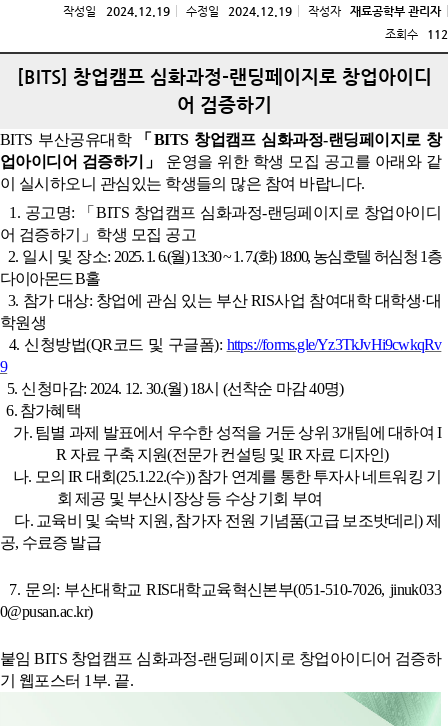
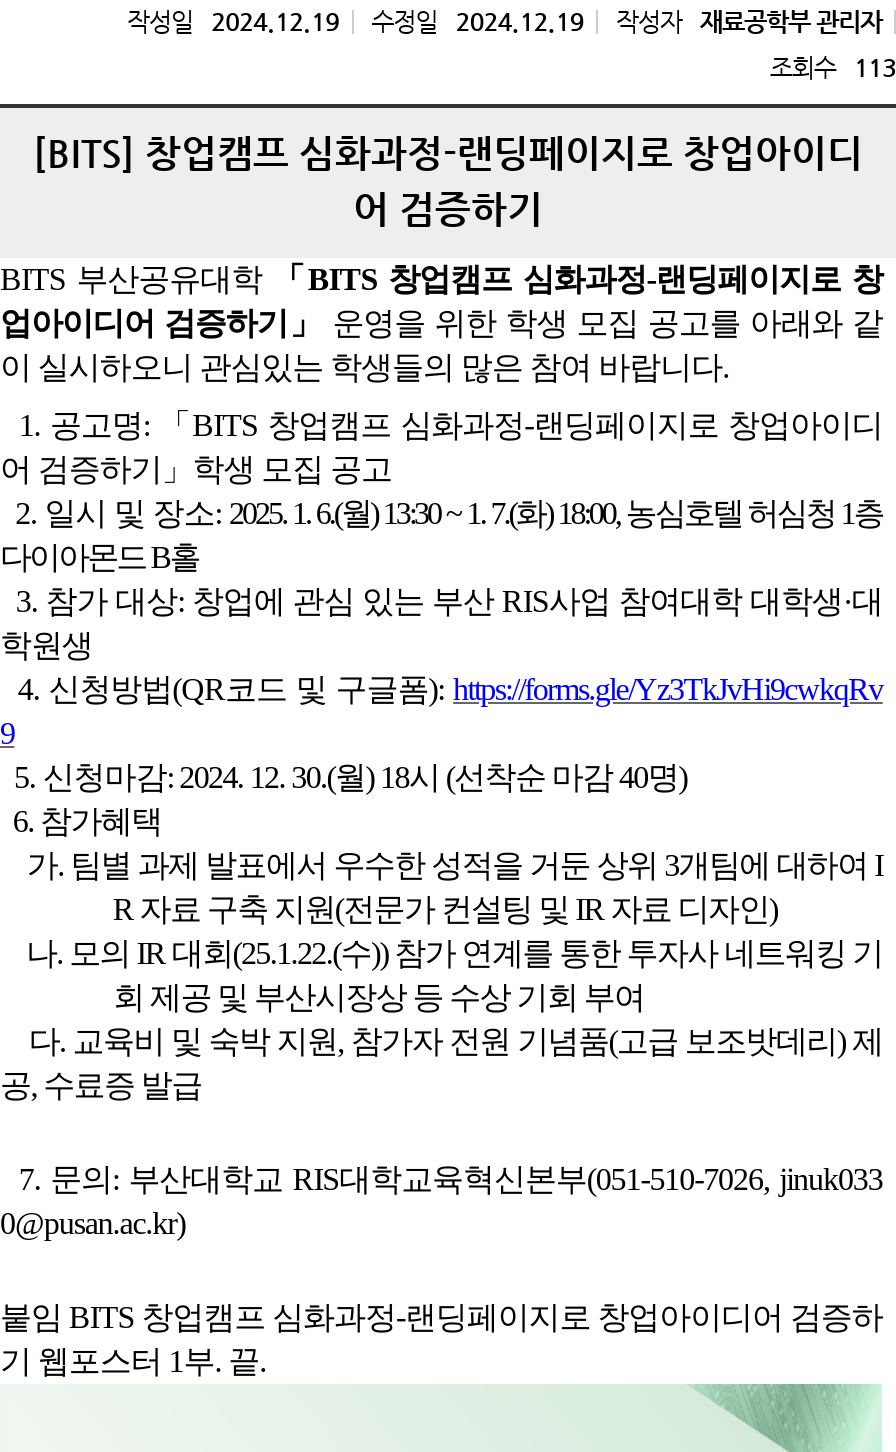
- 조회수 112
+ 조회수 113
